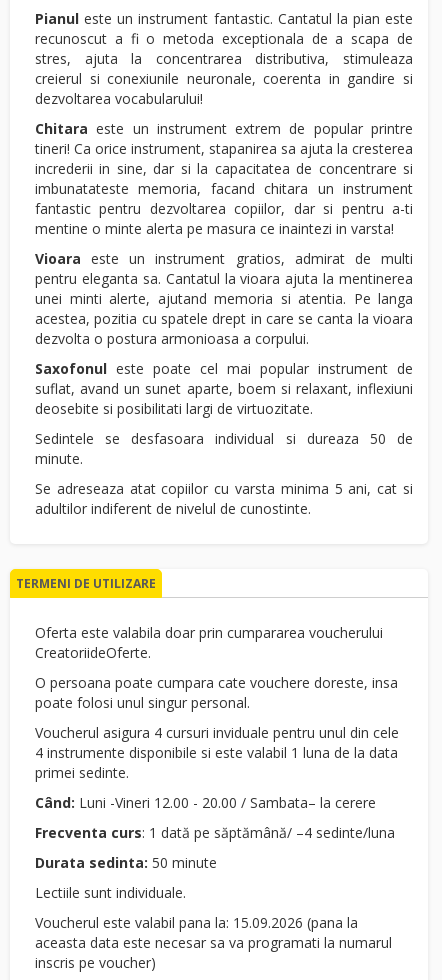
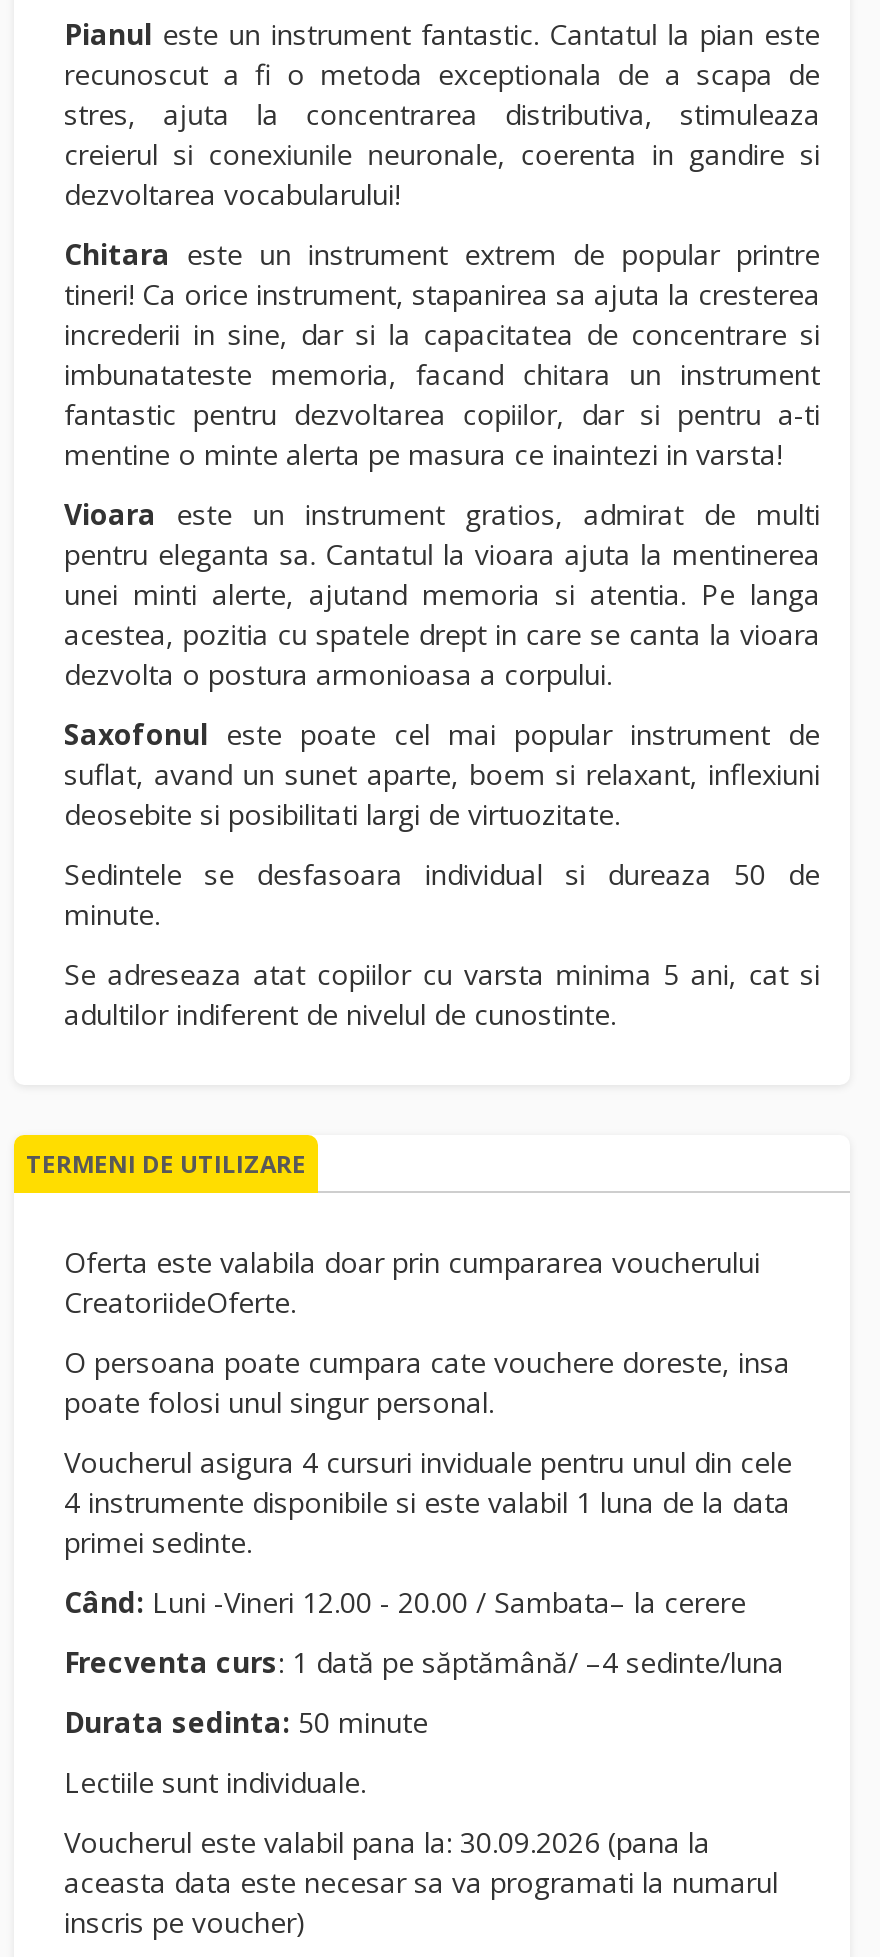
- Voucherul este valabil pana la: 15.09.2026 (pana la
+ Voucherul este valabil pana la: 30.09.2026 (pana la
